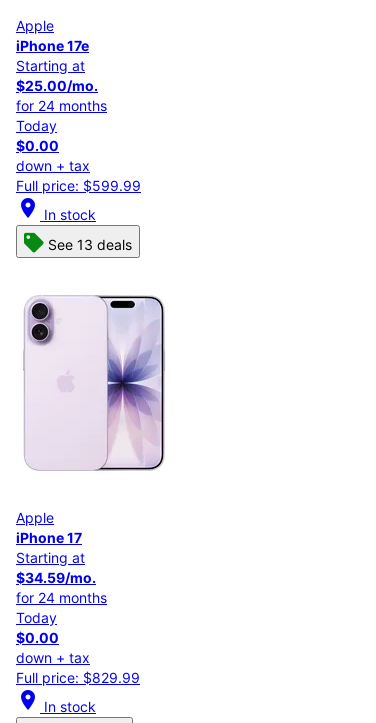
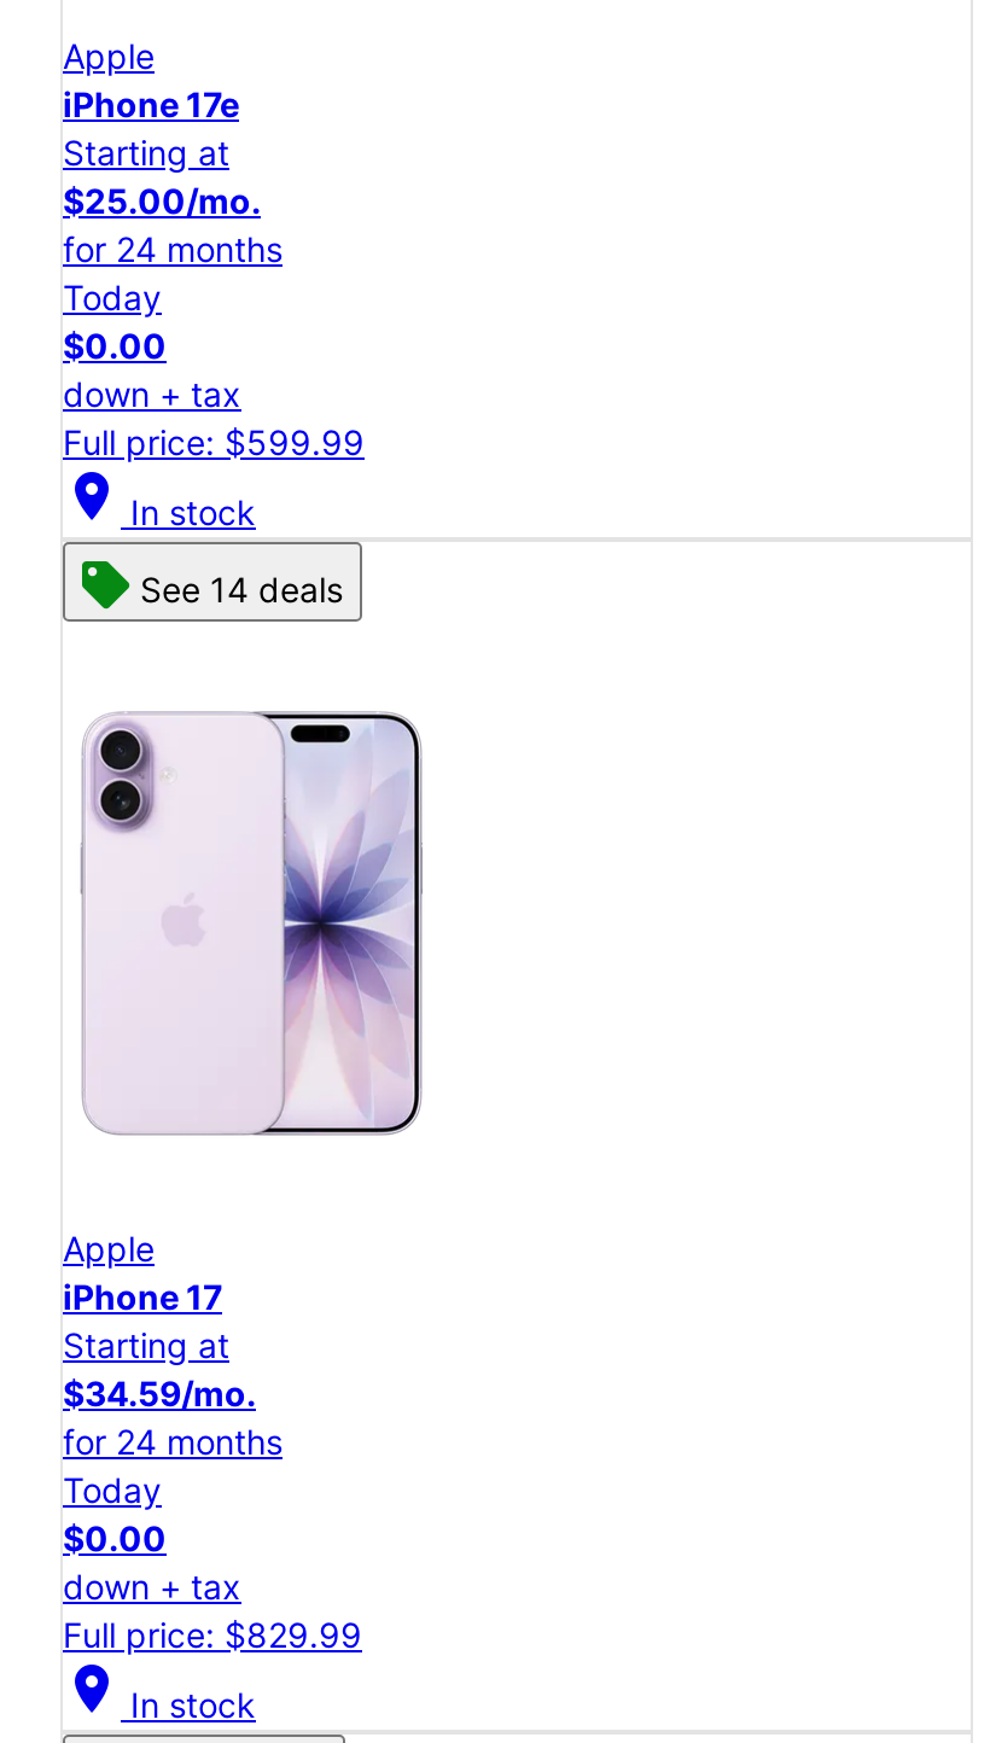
- See 13 deals
+ See 14 deals
